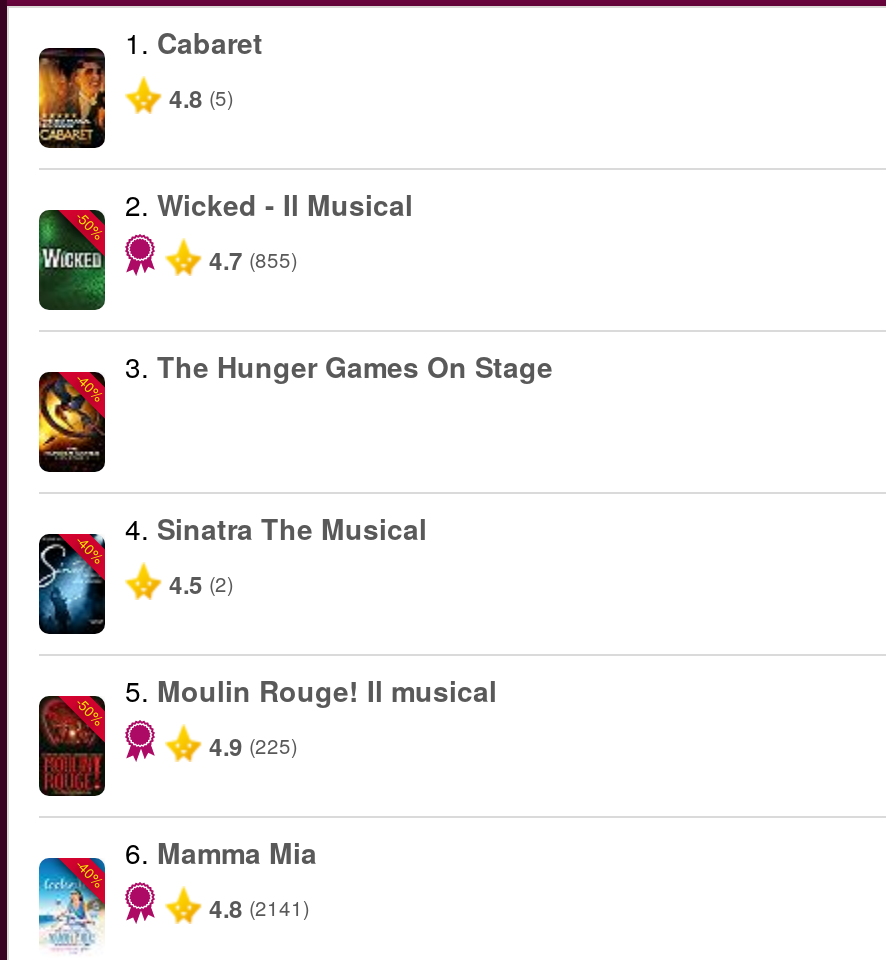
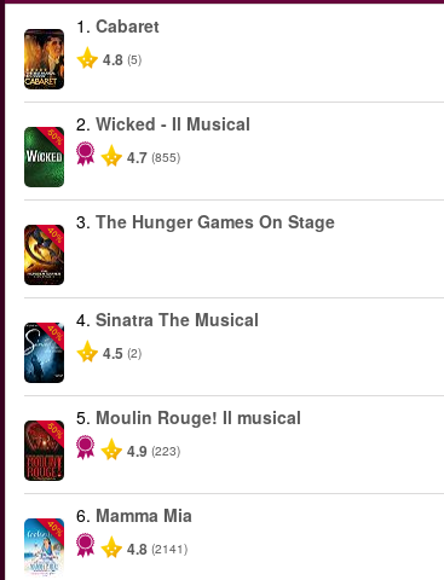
- 4.9 (225)
+ 4.9 (223)
